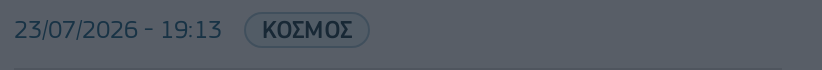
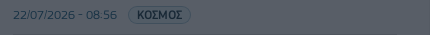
- 23/07/2026 - 19:13 ΚΟΣΜΟΣ
+ 22/07/2026 - 08:56 ΚΟΣΜΟΣ
